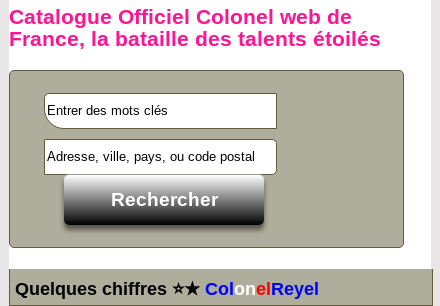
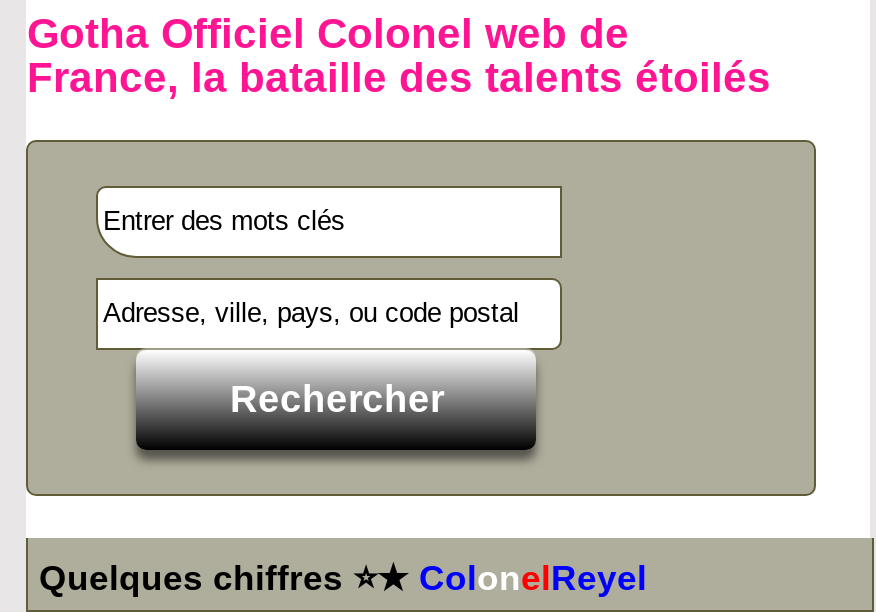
- Catalogue Officiel Colonel web de
+ Gotha Officiel Colonel web de
